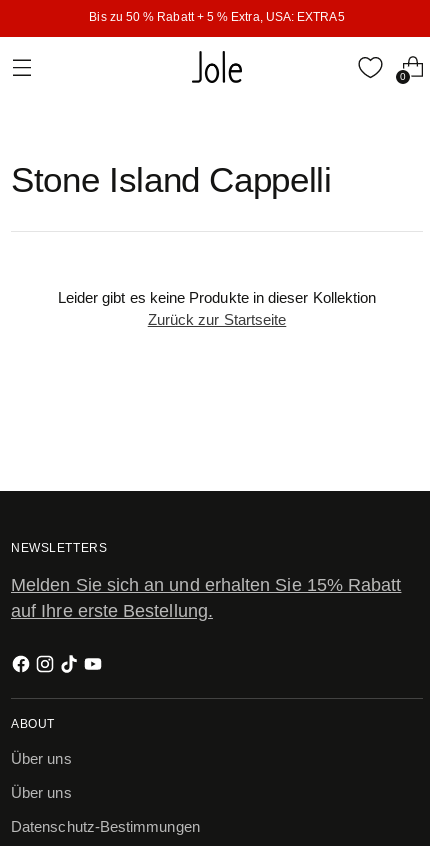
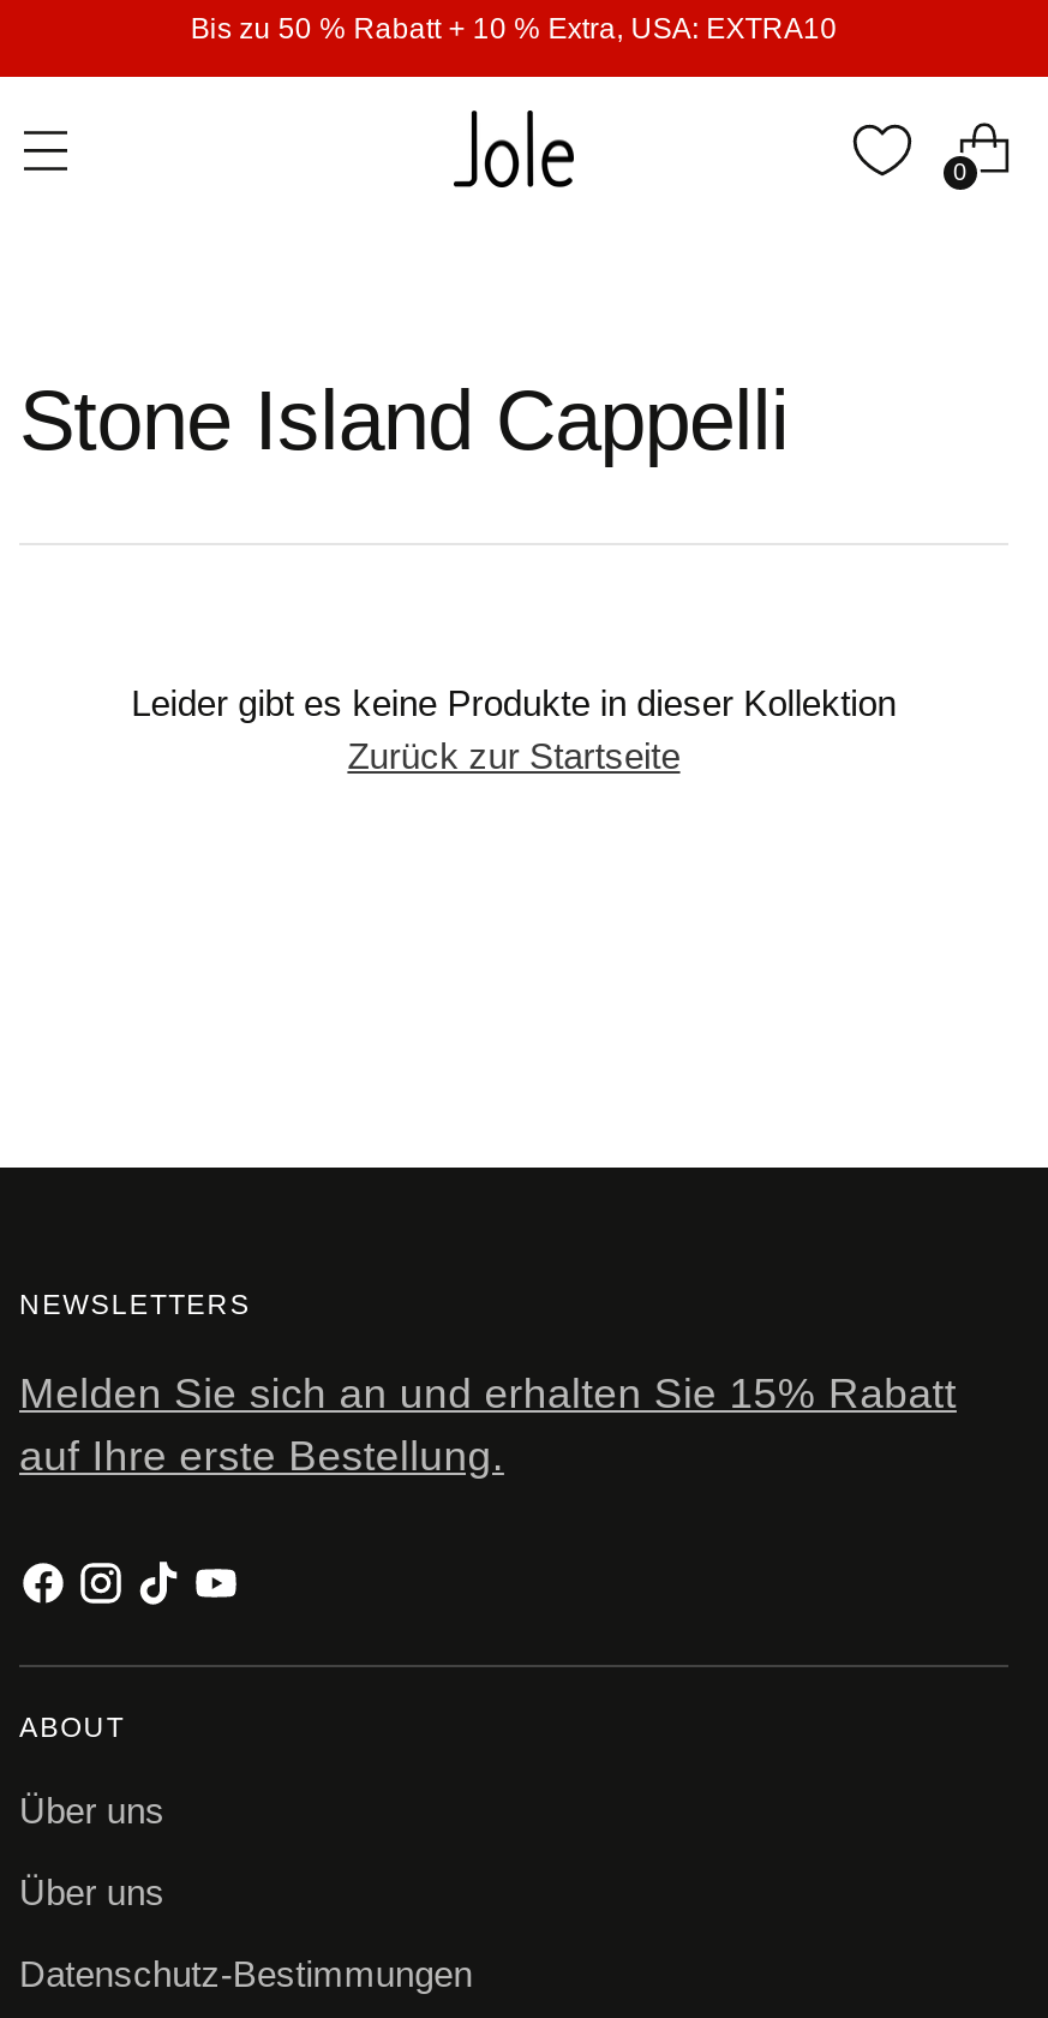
- Bis zu 50 % Rabatt + 5 % Extra, USA: EXTRA5
+ Bis zu 50 % Rabatt + 10 % Extra, USA: EXTRA10
